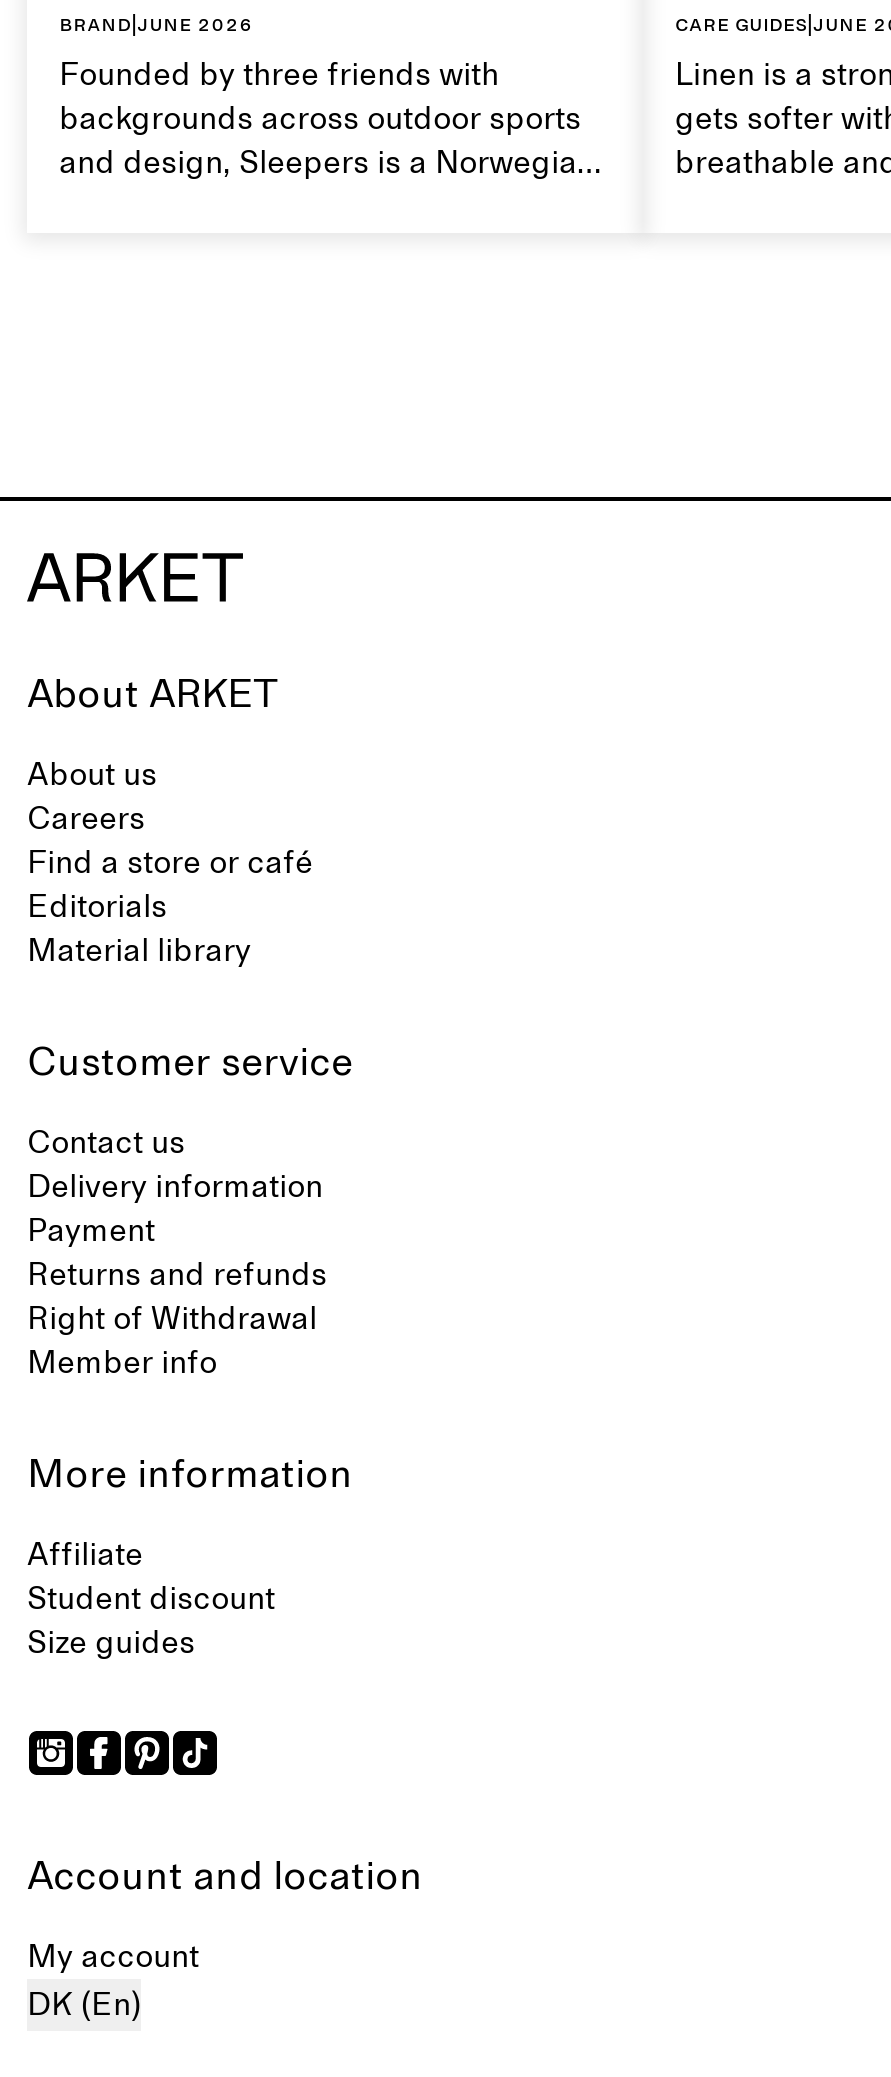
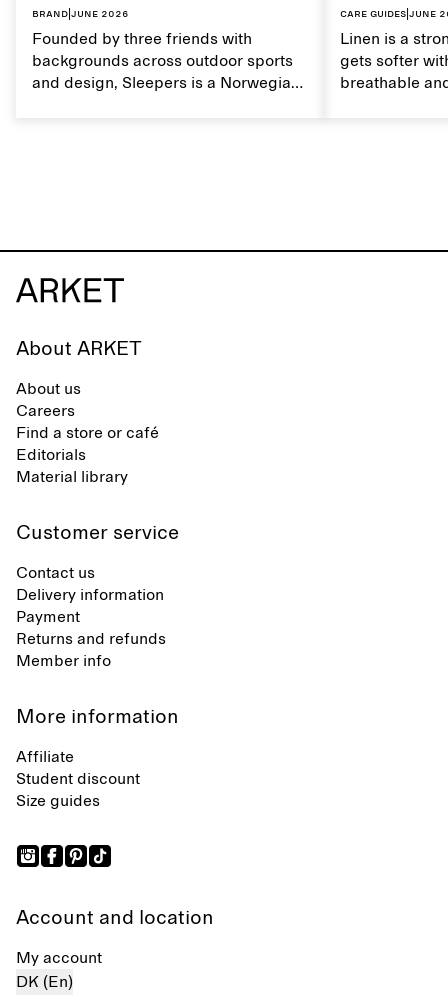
- Right of Withdrawal
